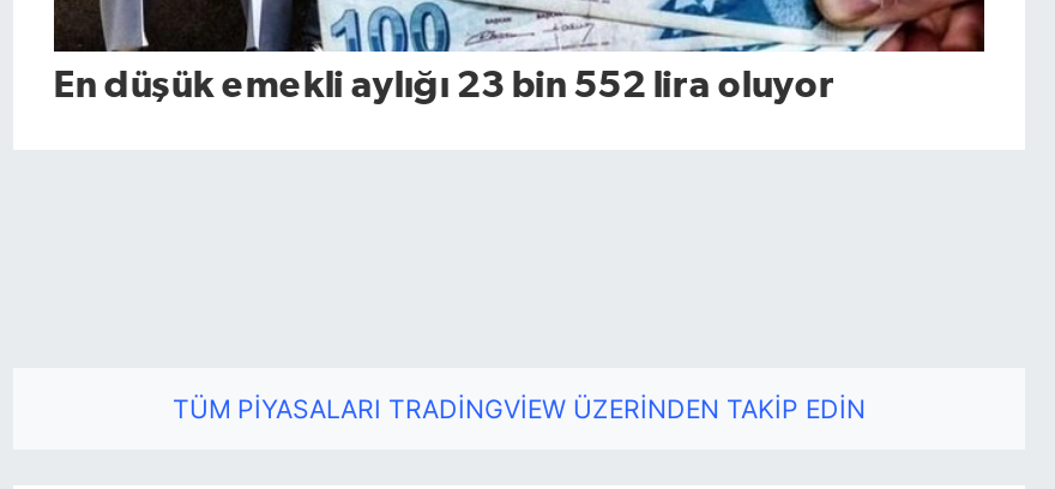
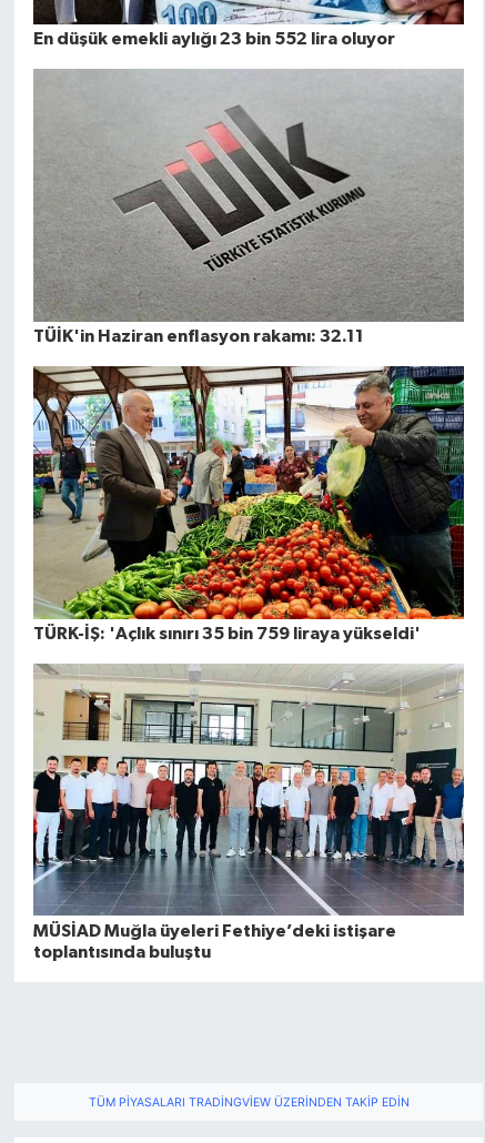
+ [image]
+ TÜRK-İŞ: 'Açlık sınırı 35 bin 759 liraya yükseldi'

+ [image]
+ MÜSİAD Muğla üyeleri Fethiye’deki istişare
+ toplantısında buluştu

+ [image]
+ TÜİK'in Haziran enflasyon rakamı: 32.11
